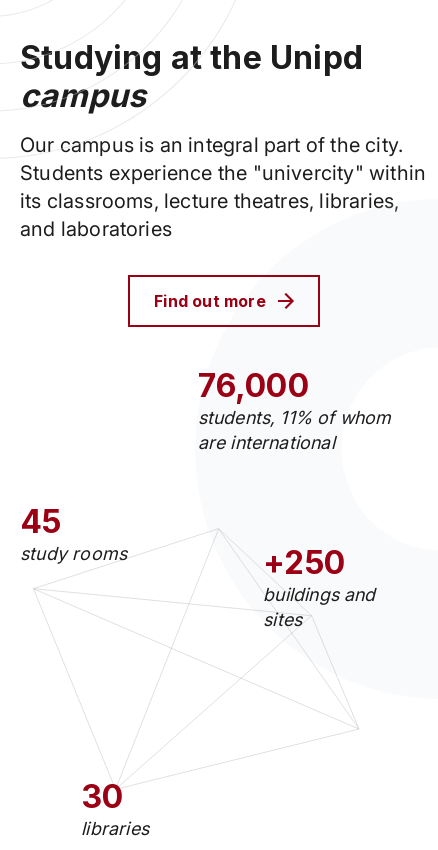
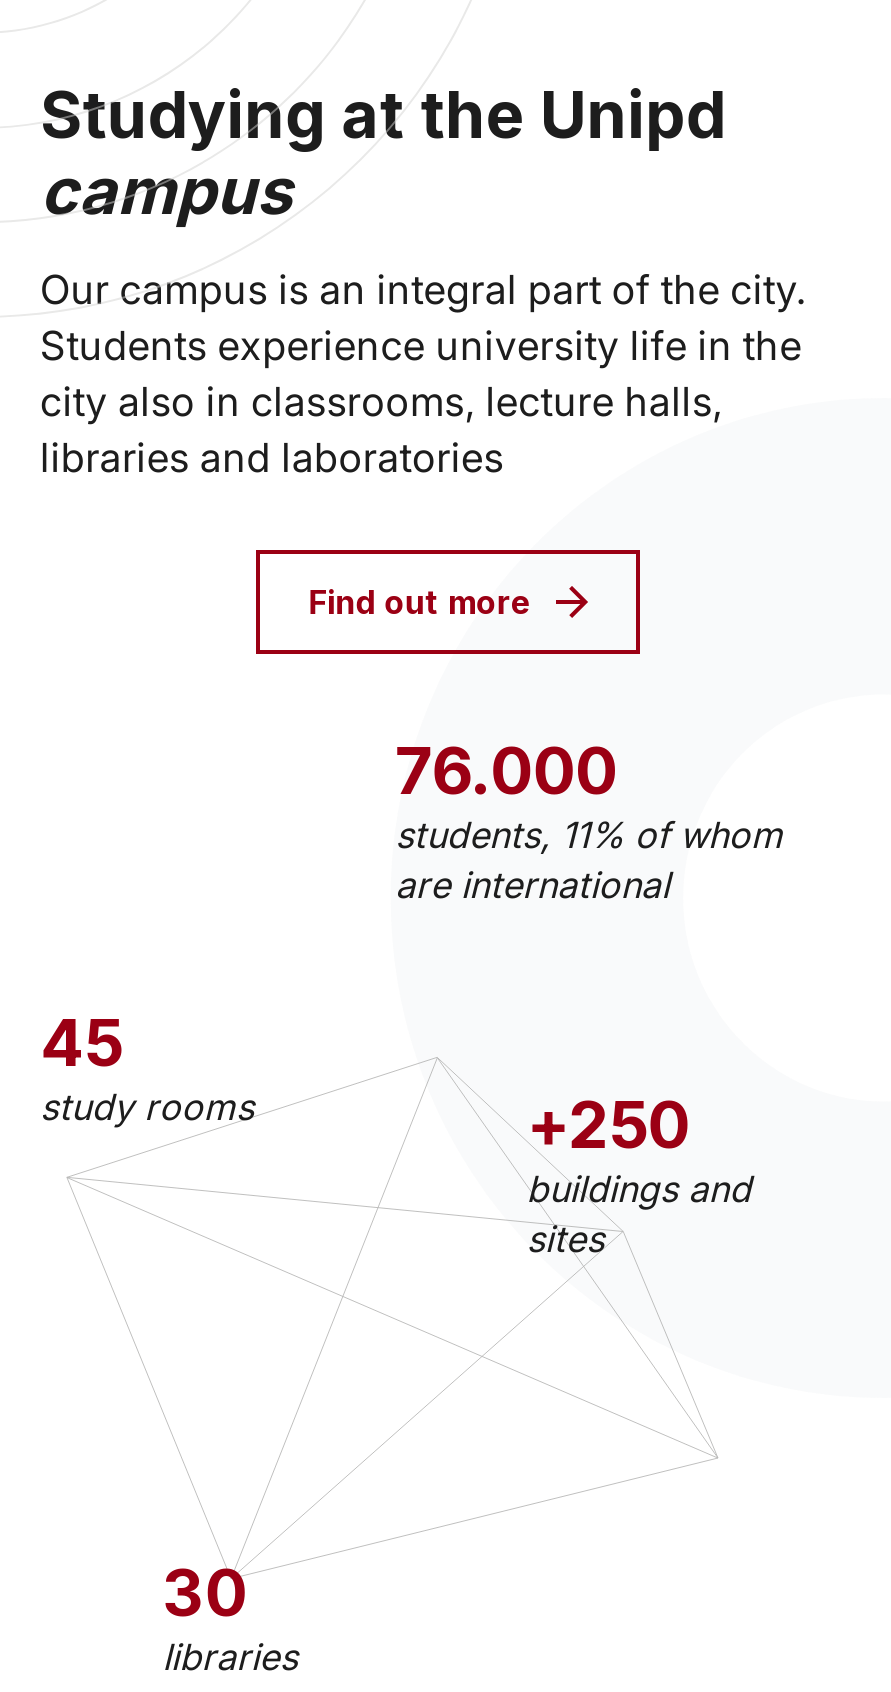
- Students experience the "univercity" within
- its classrooms, lecture theatres, libraries,
- and laboratories
+ Students experience university life in the
+ city also in classrooms, lecture halls,
+ libraries and laboratories

- 76,000
+ 76.000
